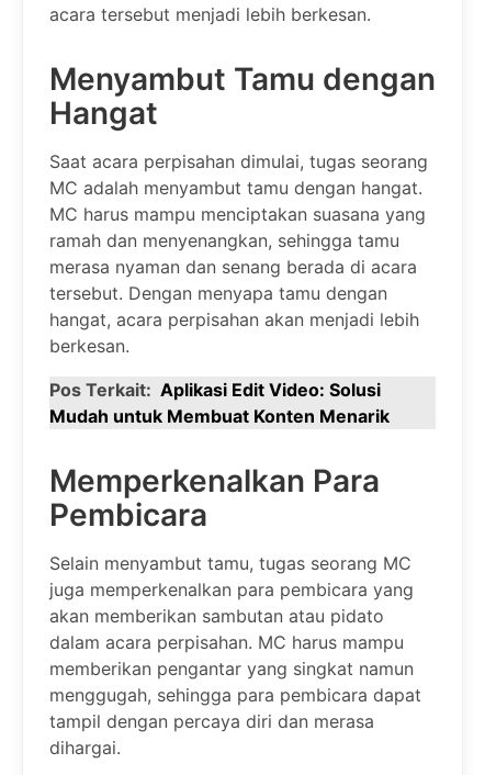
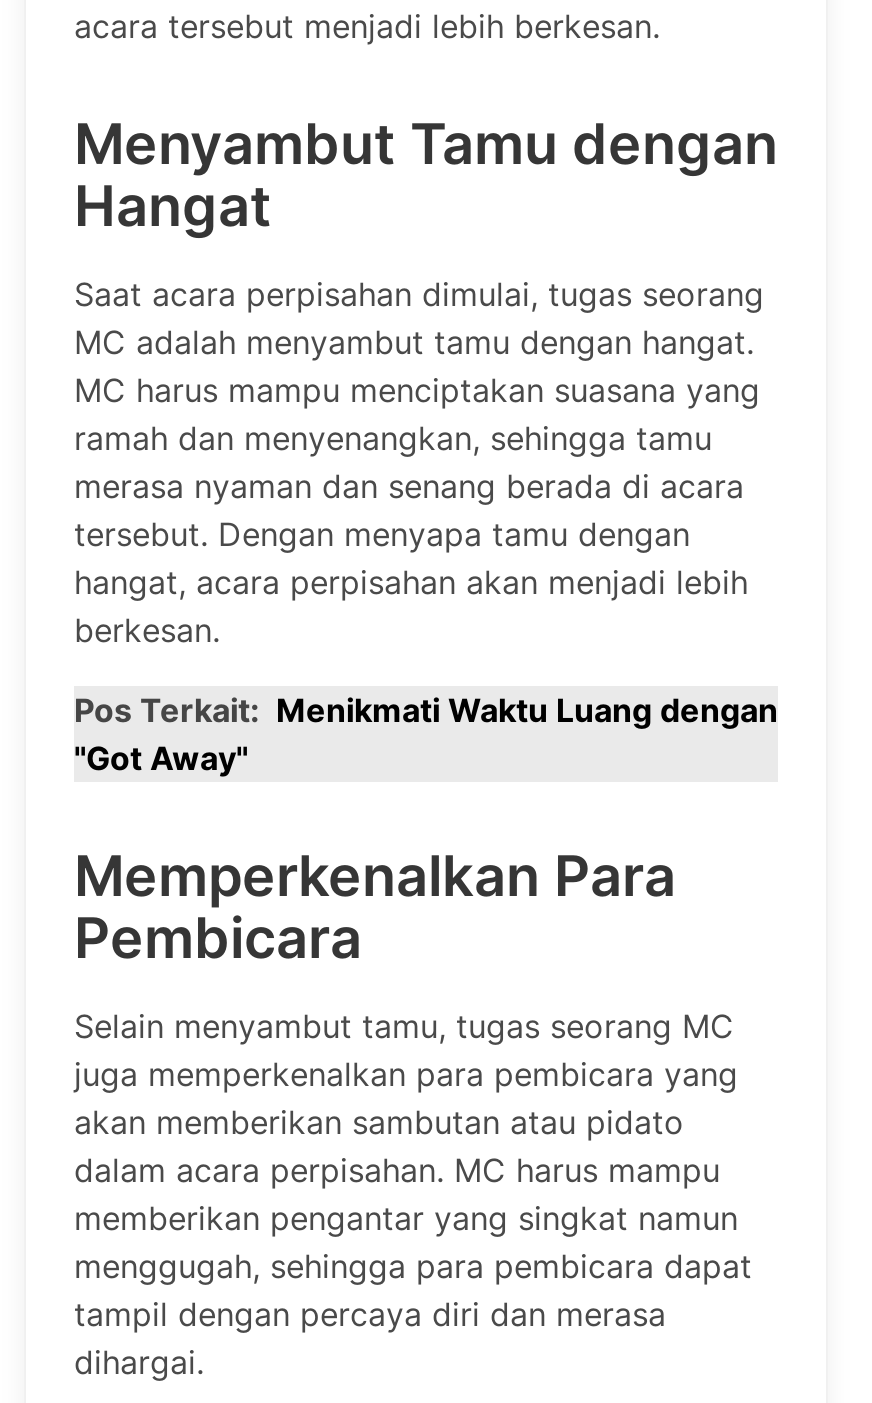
- Pos Terkait: Aplikasi Edit Video: Solusi
- Mudah untuk Membuat Konten Menarik
+ Pos Terkait: Menikmati Waktu Luang dengan
+ "Got Away"
